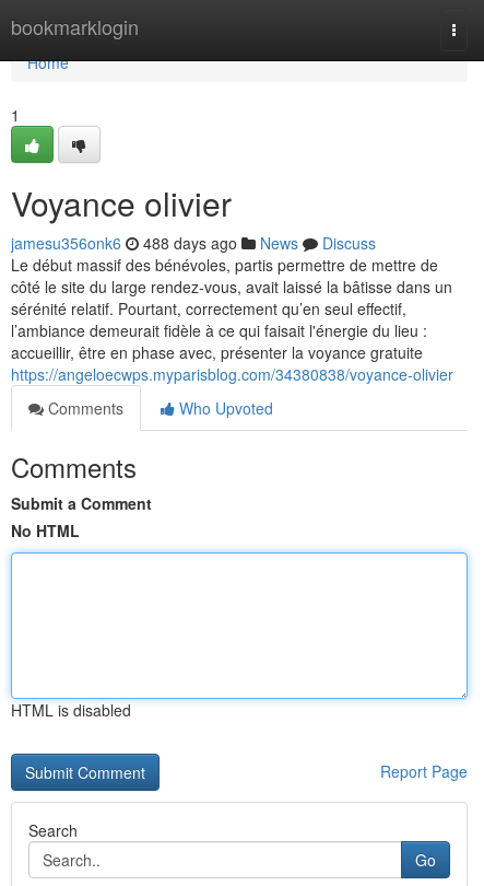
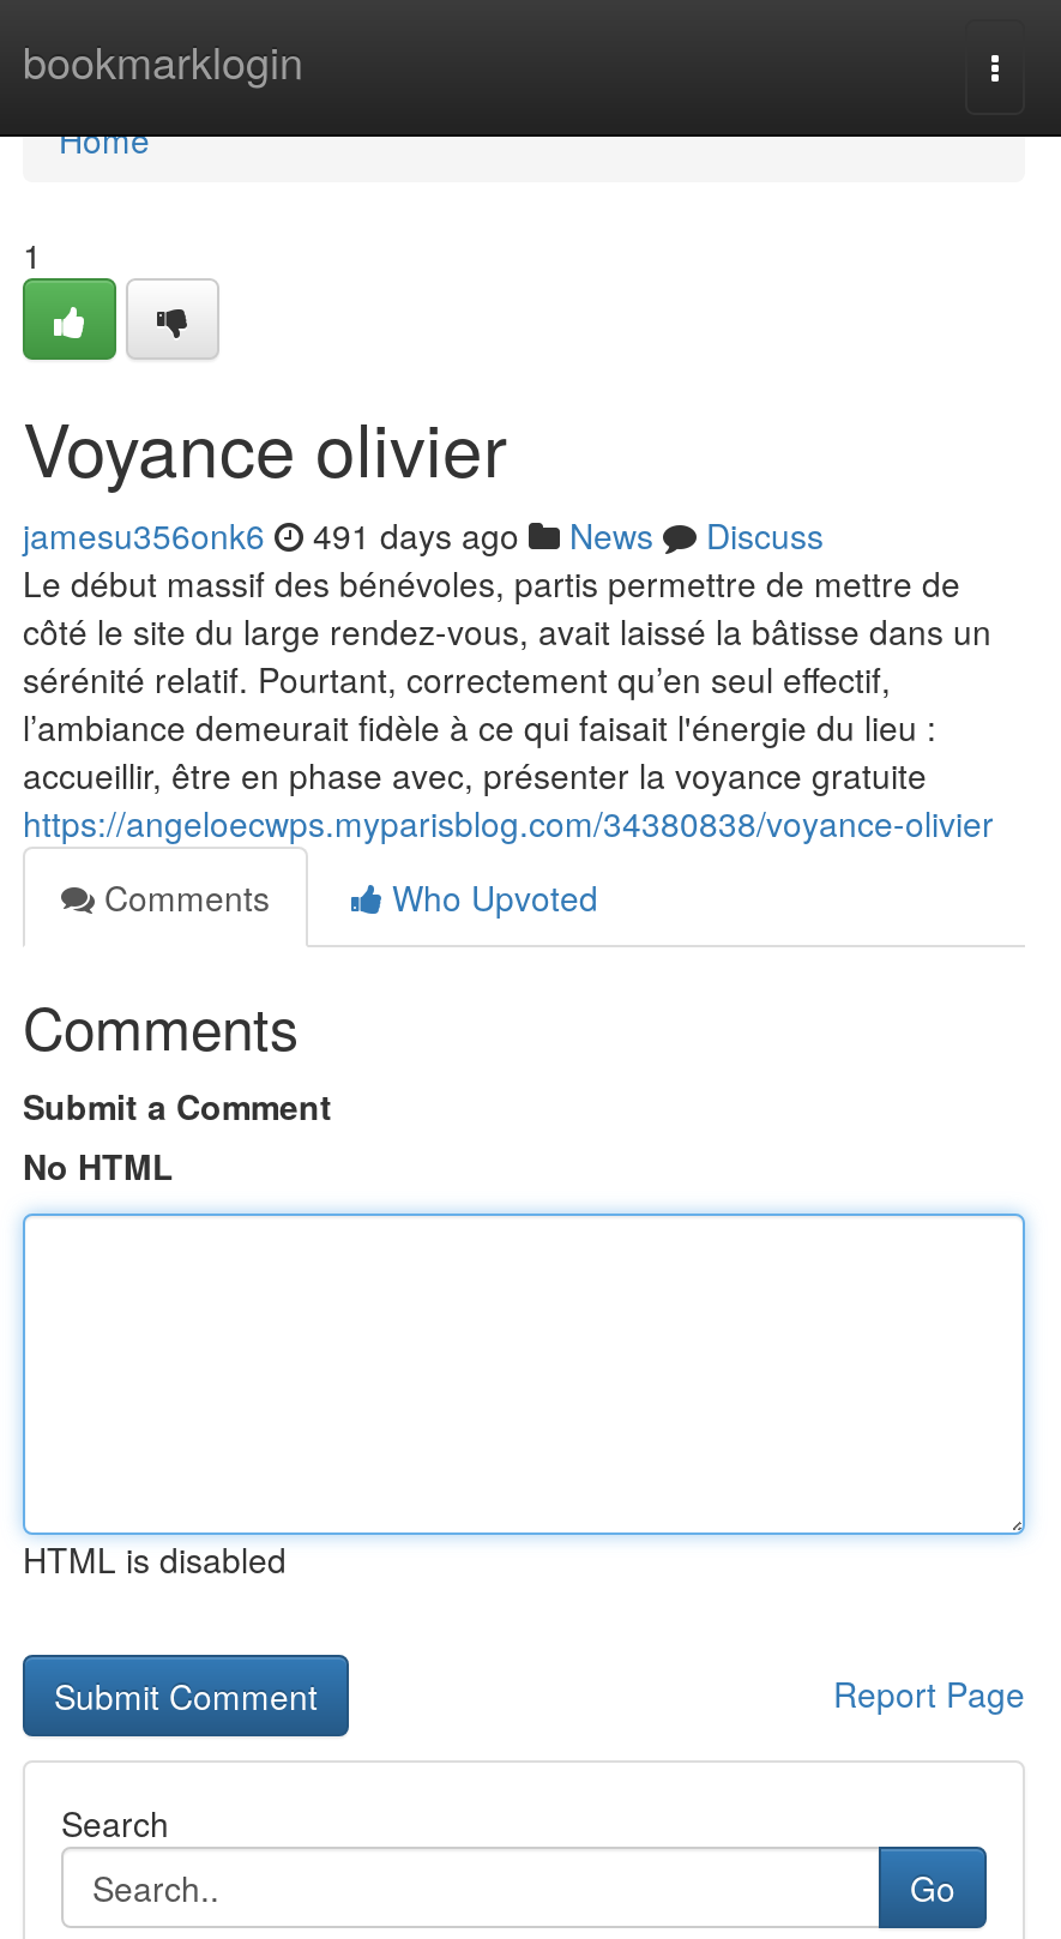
- jamesu356onk6 488 days ago News Discuss
+ jamesu356onk6 491 days ago News Discuss
